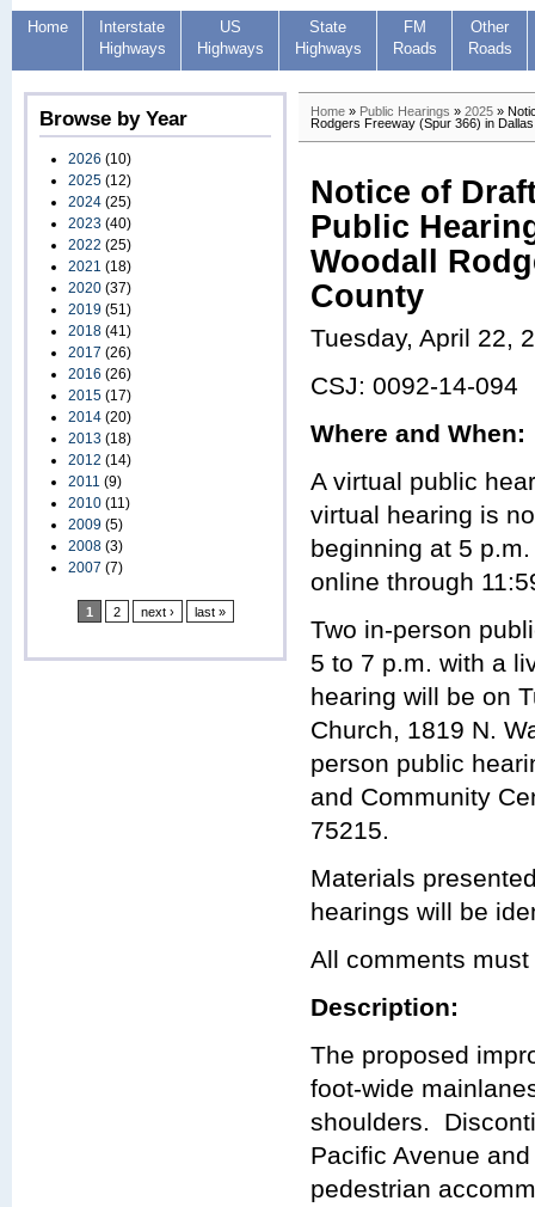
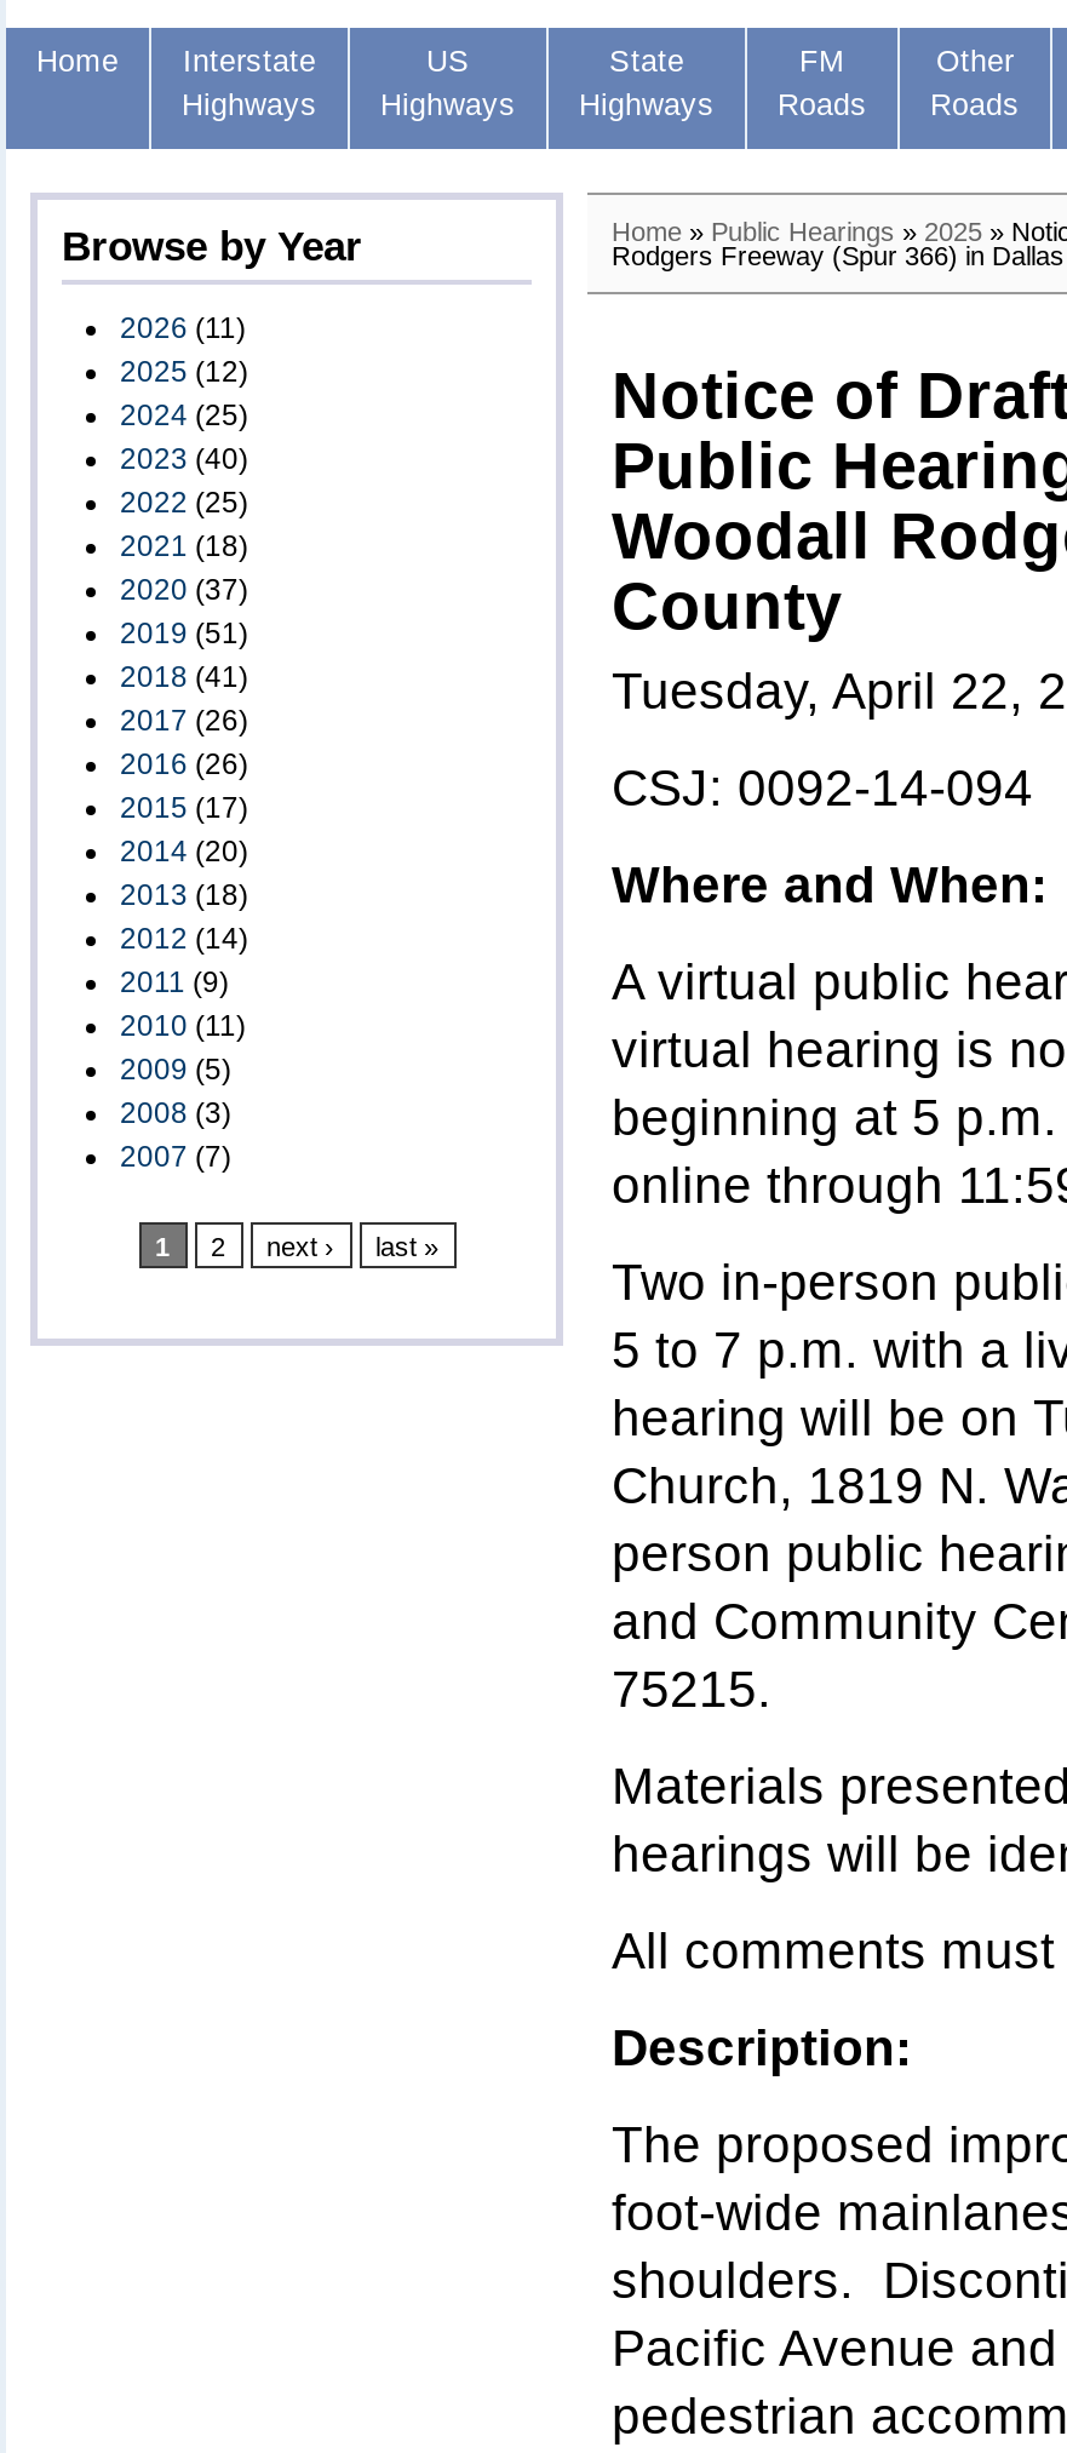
- 2026 (10)
+ 2026 (11)
